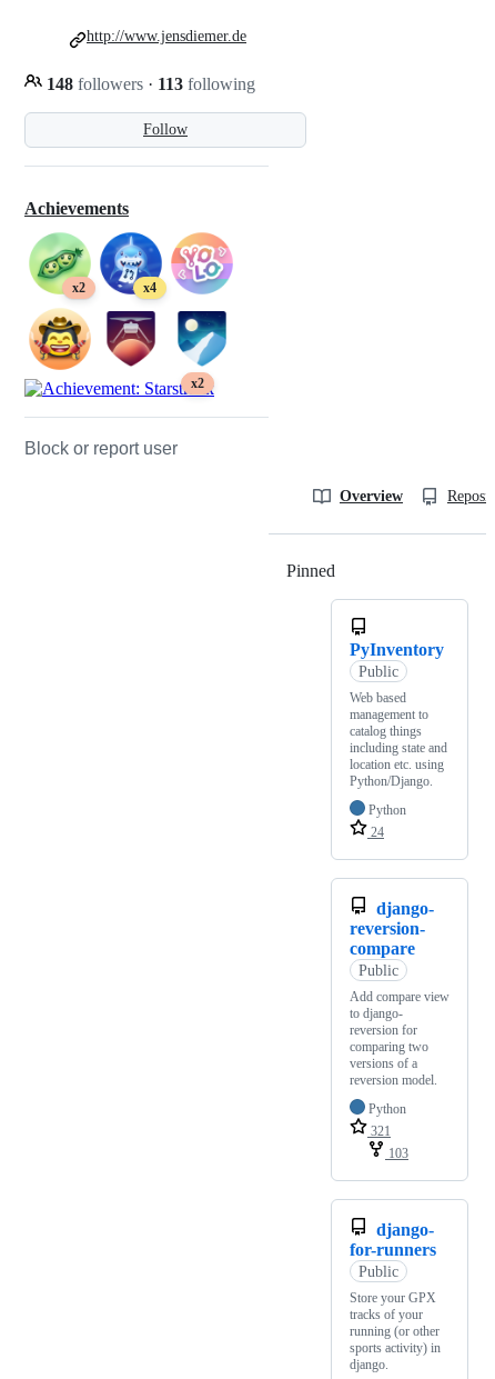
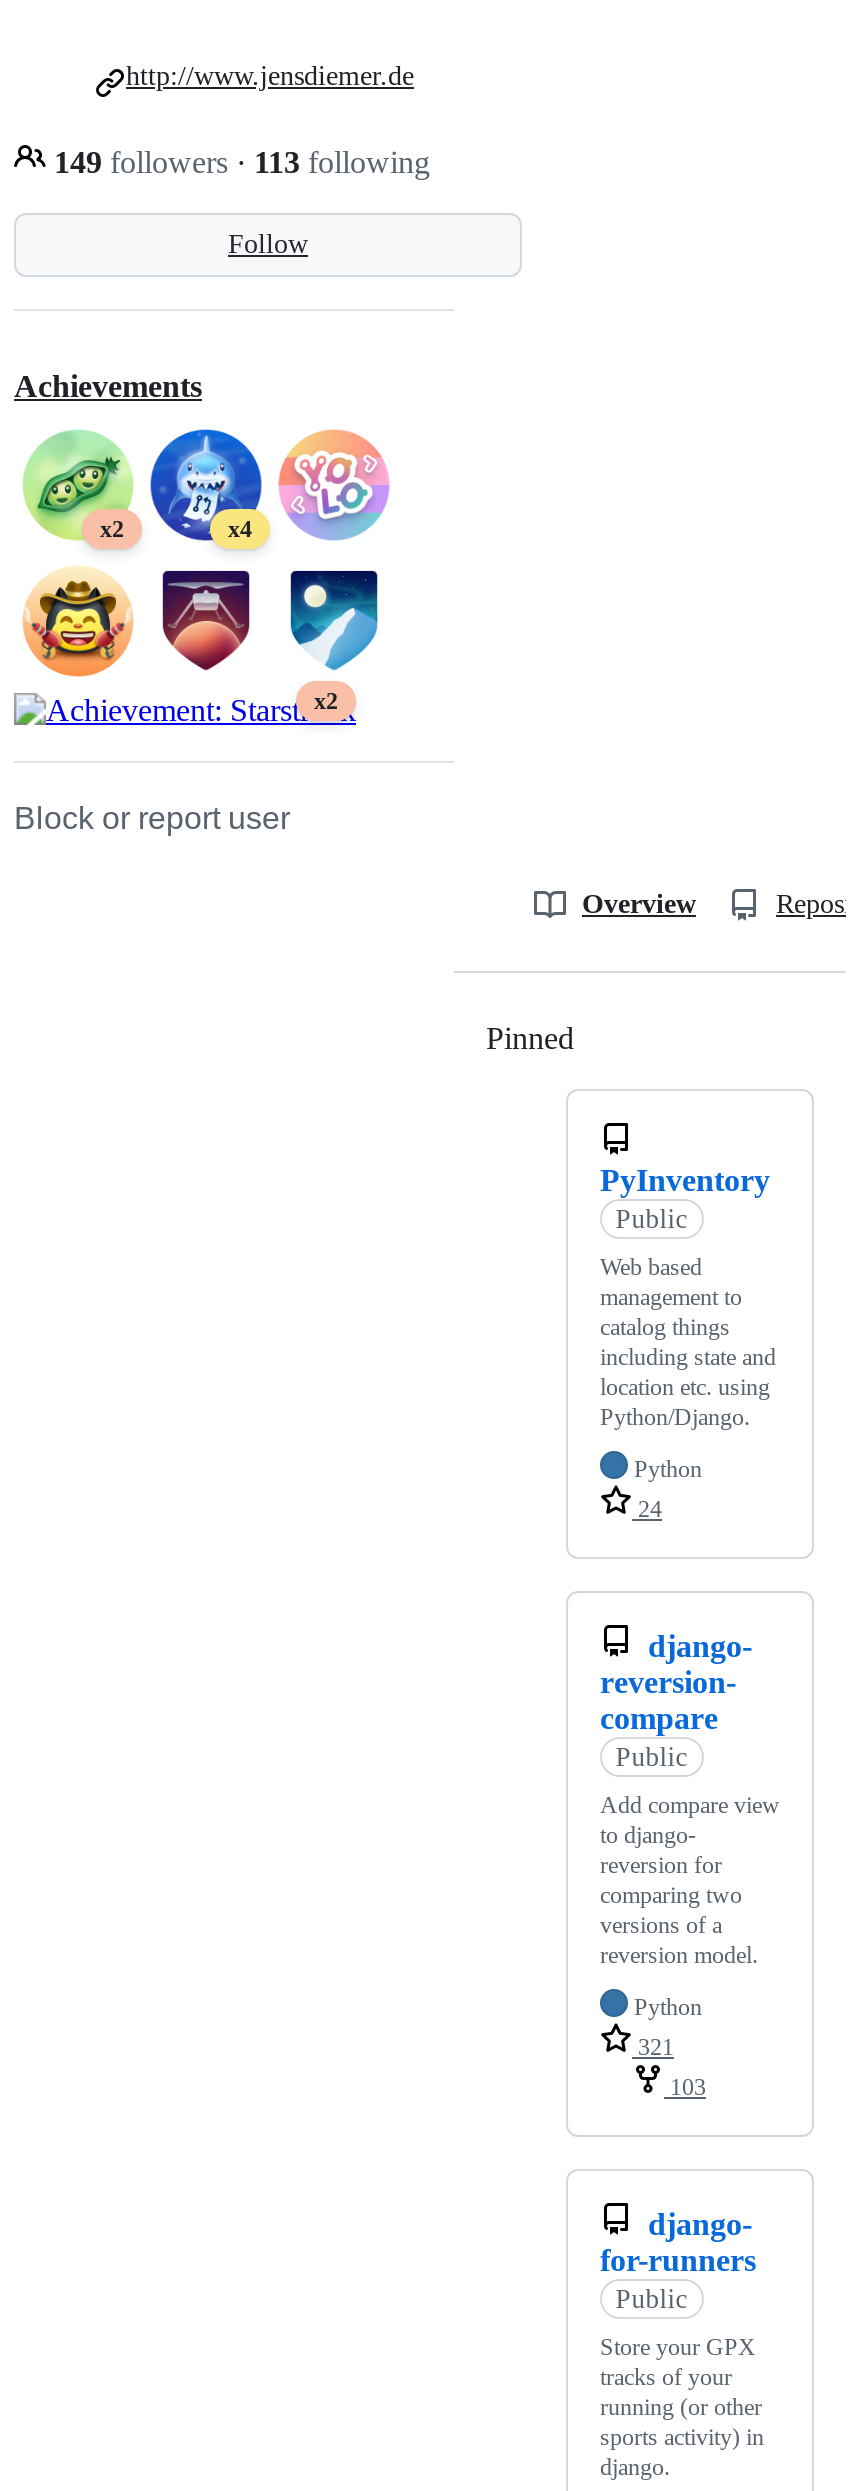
- 148 followers · 113 following
+ 149 followers · 113 following
